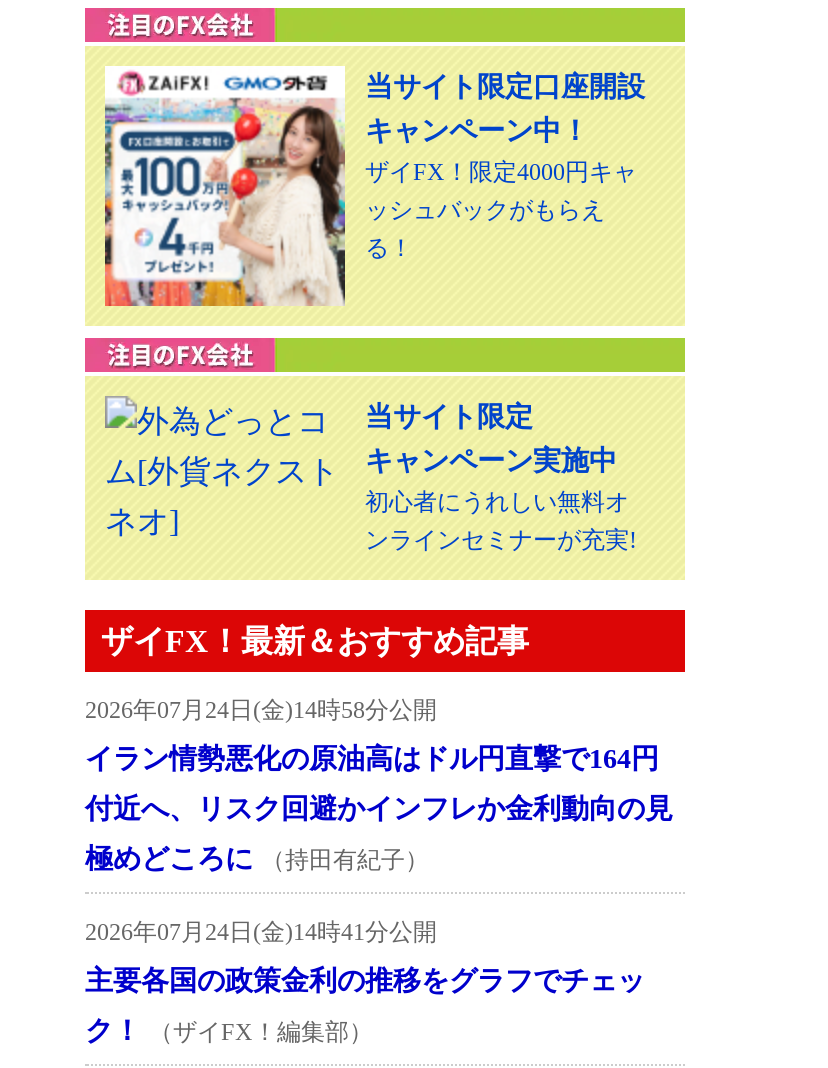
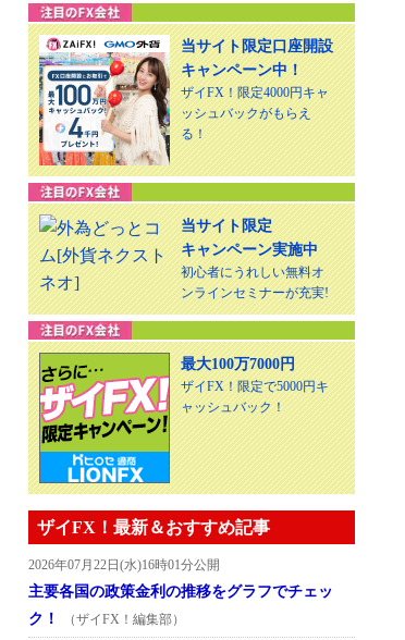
+ [image]
+ 最大100万7000円
+ ザイFX！限定で5000円キ
+ ャッシュバック！

moved down: ザイFX！最新＆おすすめ記事

- 2026年07月24日(金)14時58分公開
- イラン情勢悪化の原油高はドル円直撃で164円
- 付近へ、リスク回避かインフレか金利動向の見
- 極めどころに （持田有紀子）
- 2026年07月24日(金)14時41分公開
+ 2026年07月22日(水)16時01分公開
